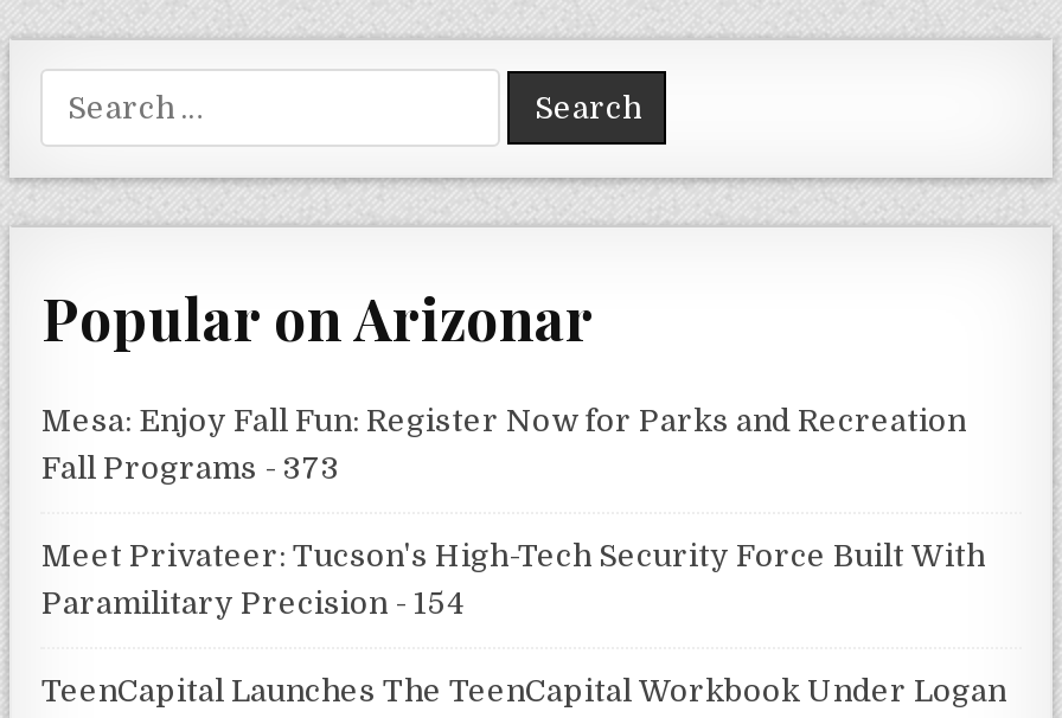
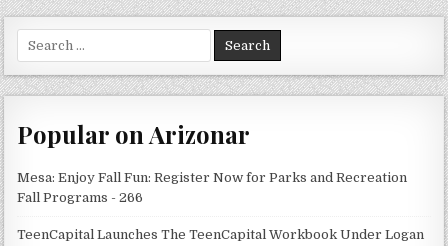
- Fall Programs - 373
- Meet Privateer: Tucson's High-Tech Security Force Built With
- Paramilitary Precision - 154
+ Fall Programs - 266
